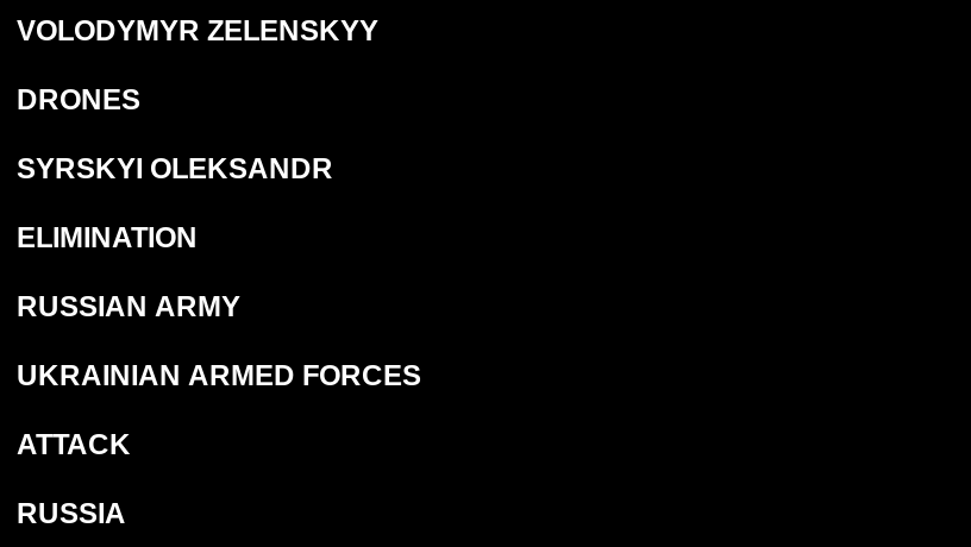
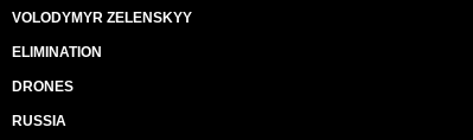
- DRONES
- SYRSKYI OLEKSANDR

- RUSSIAN ARMY
- UKRAINIAN ARMED FORCES
- ATTACK
+ DRONES
